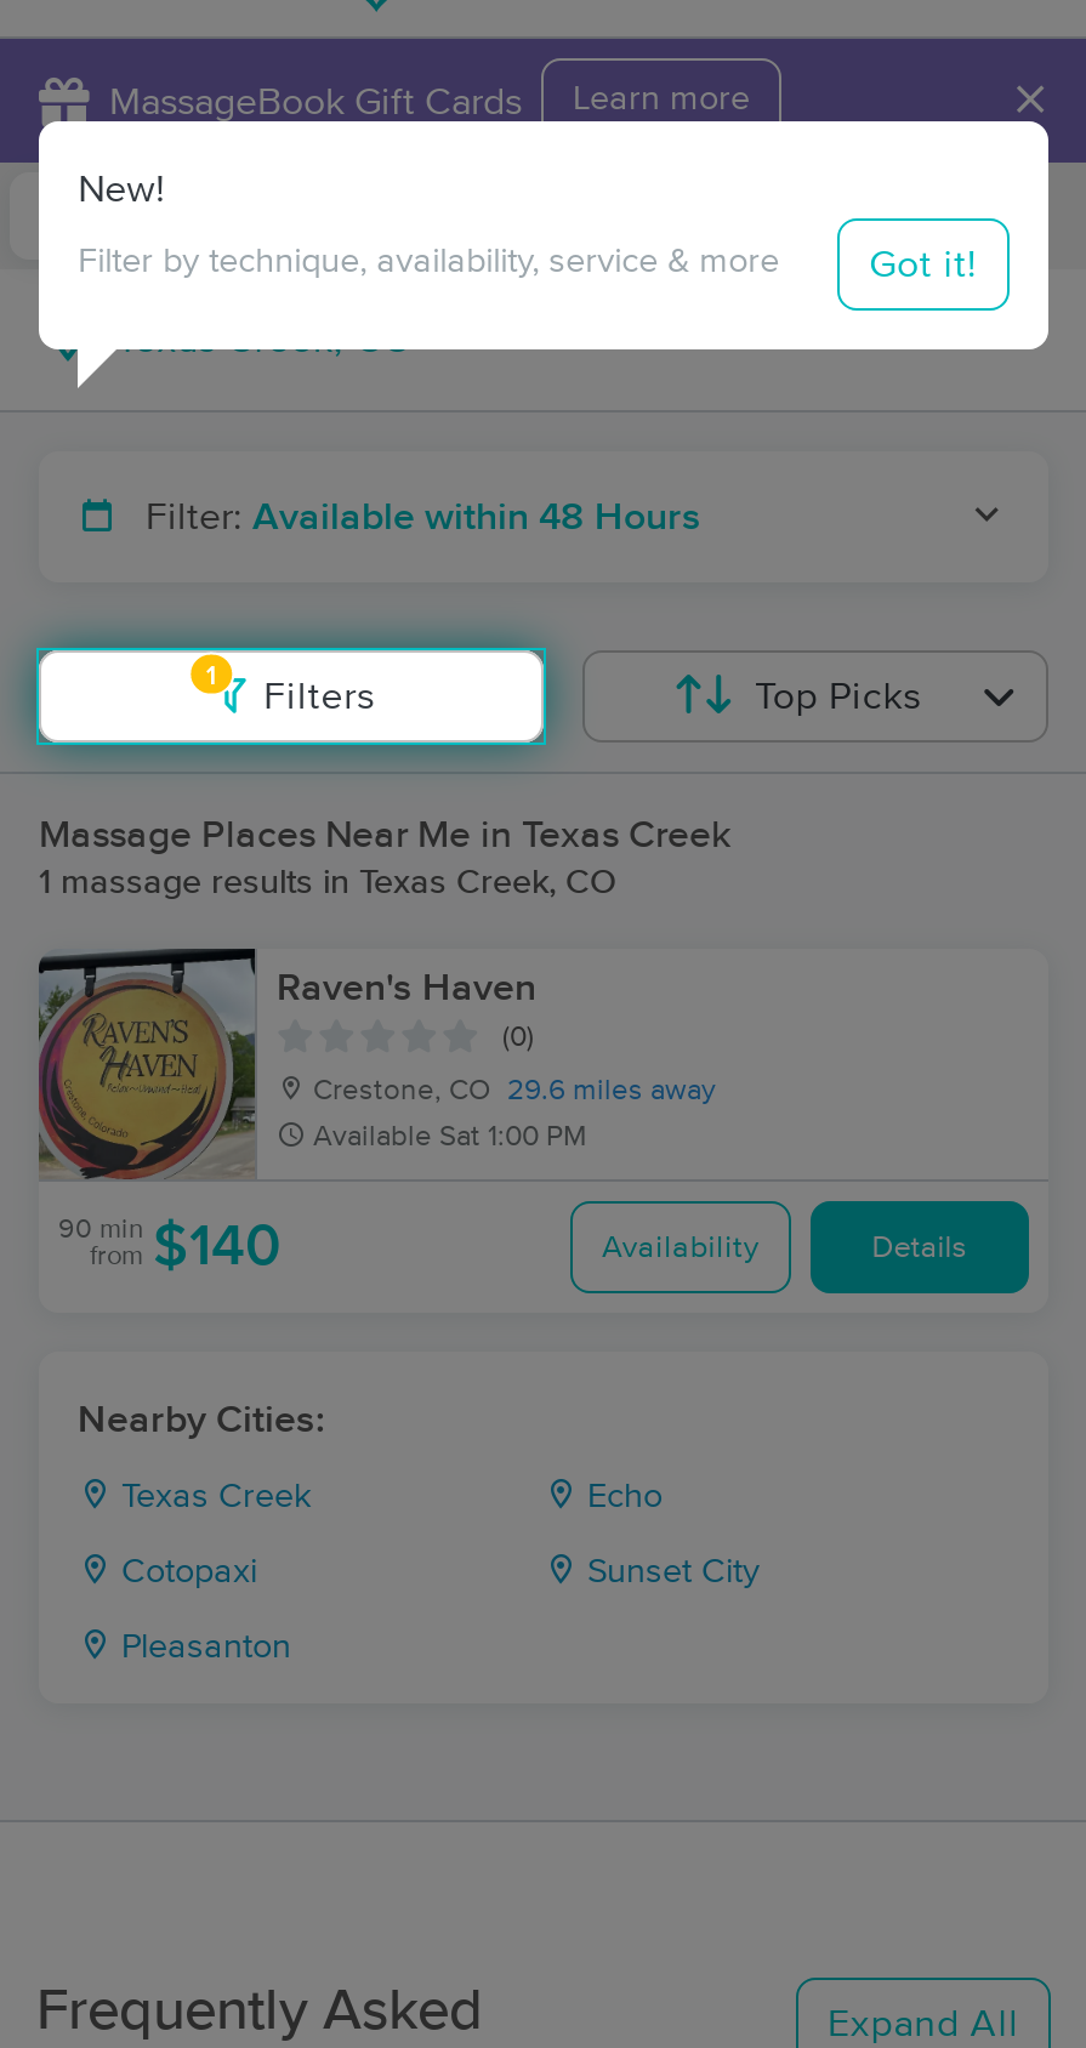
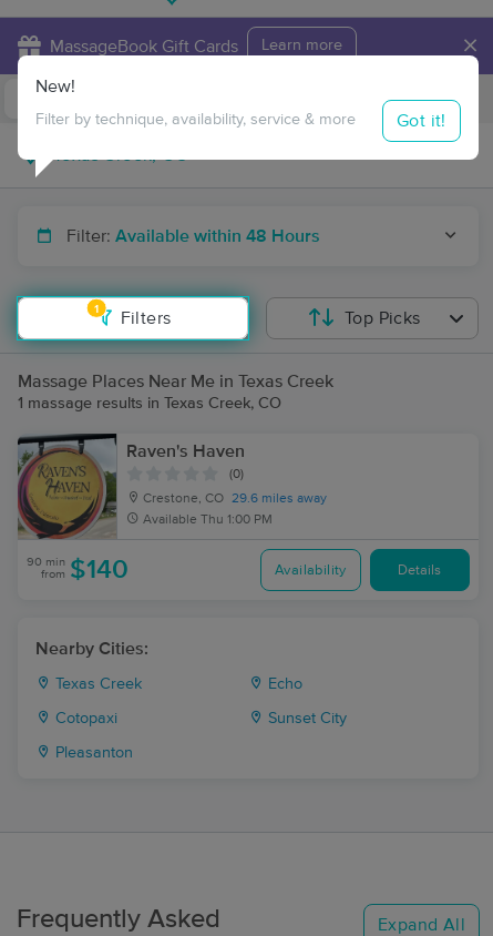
- Available Sat 1:00 PM
+ Available Thu 1:00 PM
